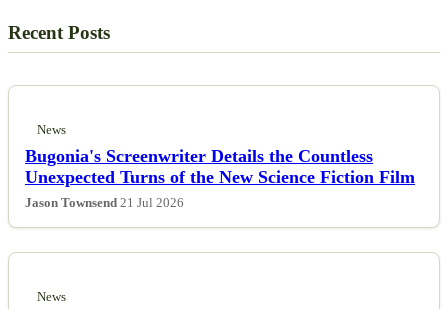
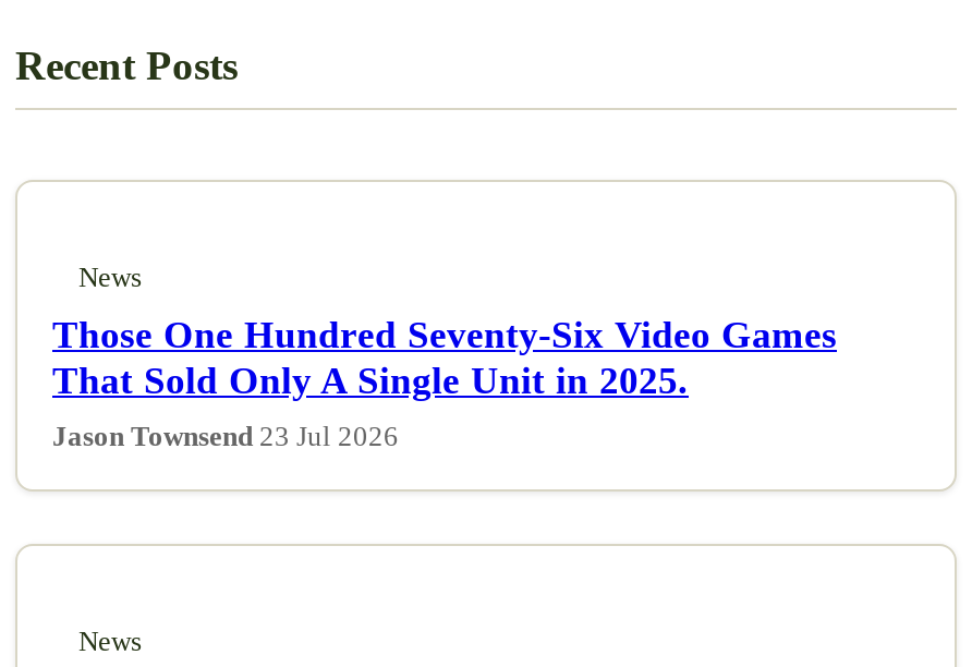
- Bugonia's Screenwriter Details the Countless
- Unexpected Turns of the New Science Fiction Film
- Jason Townsend 21 Jul 2026
+ Those One Hundred Seventy-Six Video Games
+ That Sold Only A Single Unit in 2025.
+ Jason Townsend 23 Jul 2026
